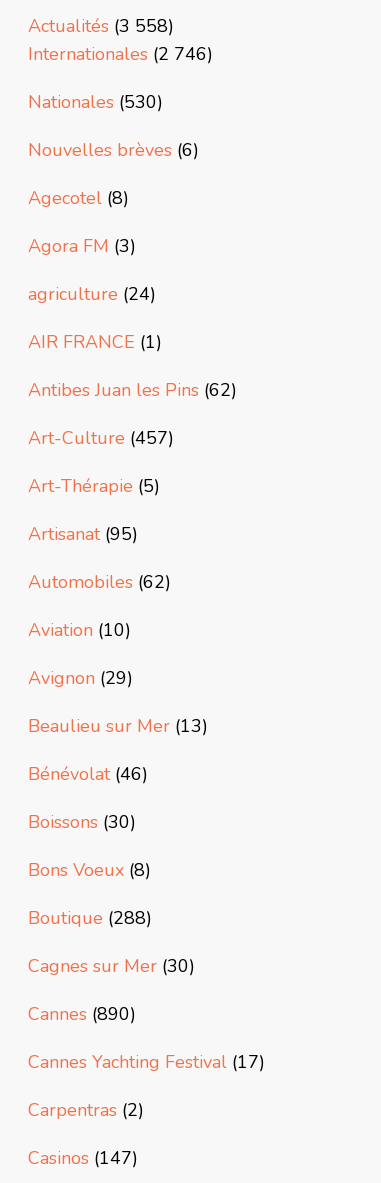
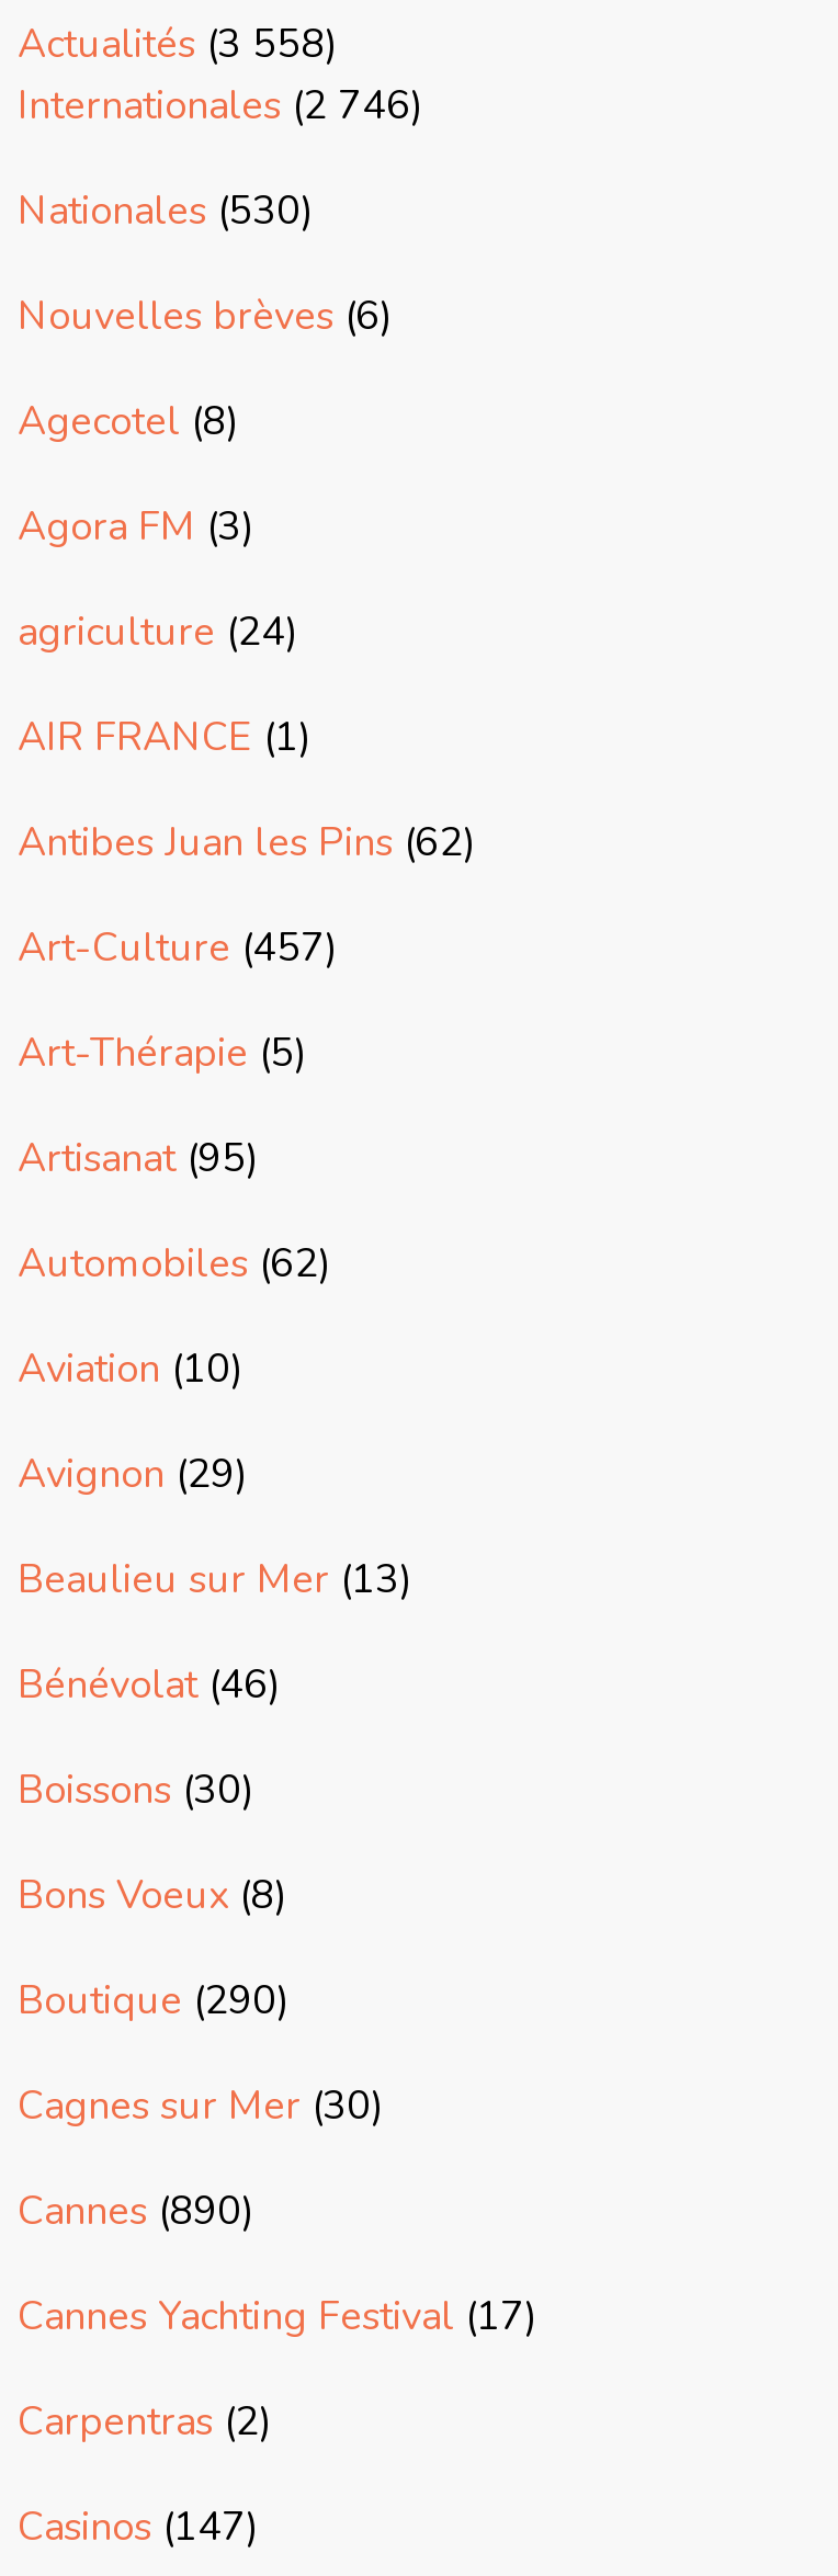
- Boutique (288)
+ Boutique (290)
